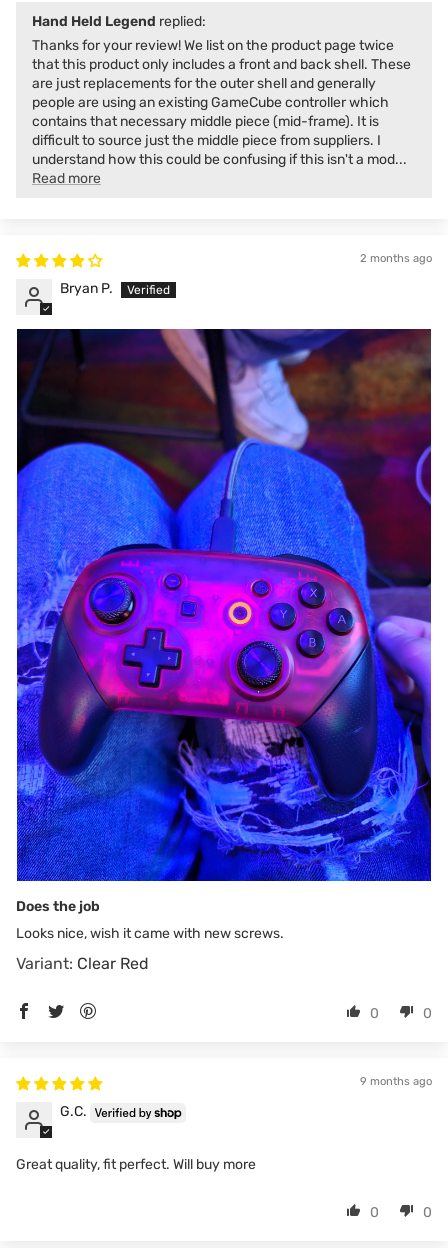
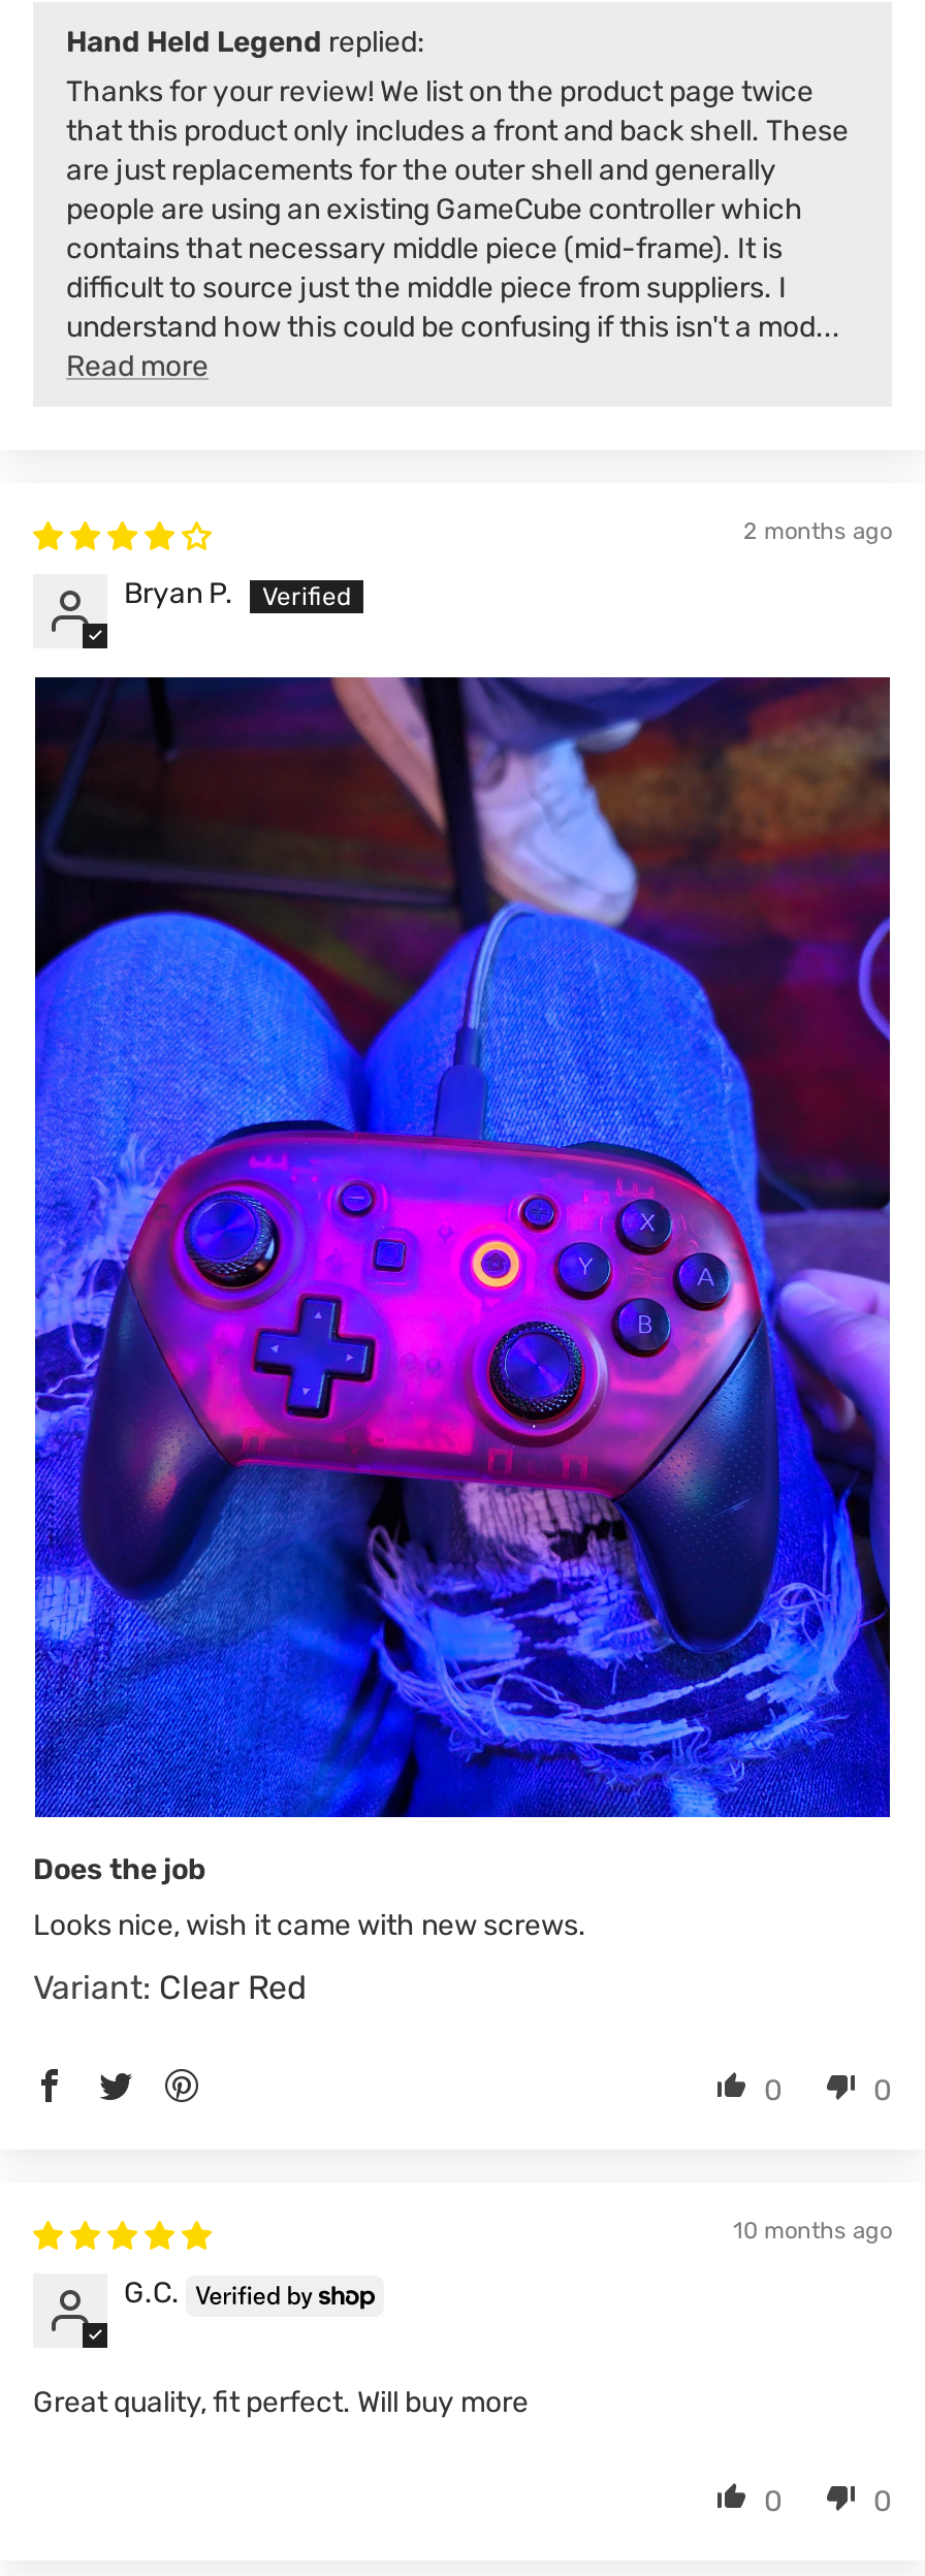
- 9 months ago
+ 10 months ago
